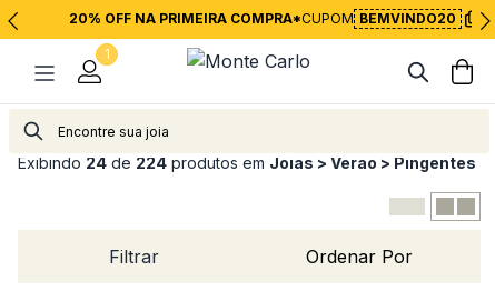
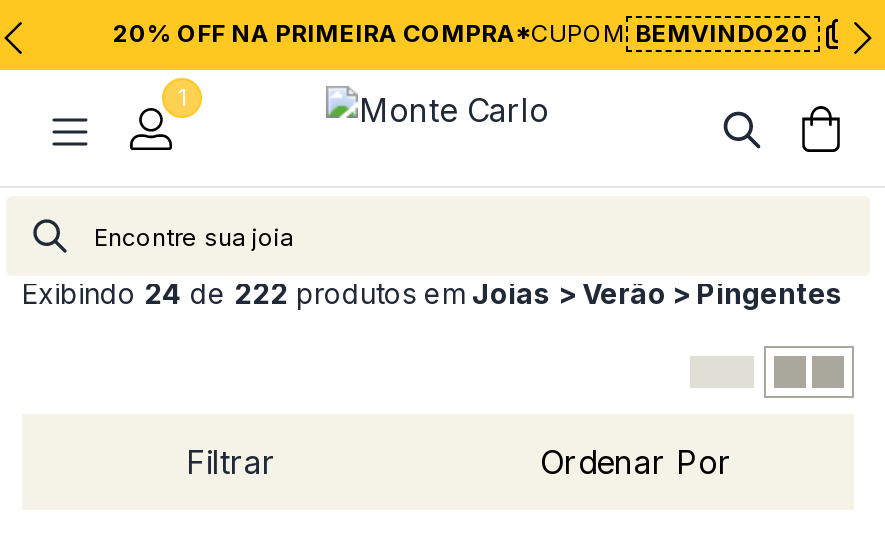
- Exibindo 24 de 224 produtos em Joias > Verão > Pingentes
+ Exibindo 24 de 222 produtos em Joias > Verão > Pingentes
